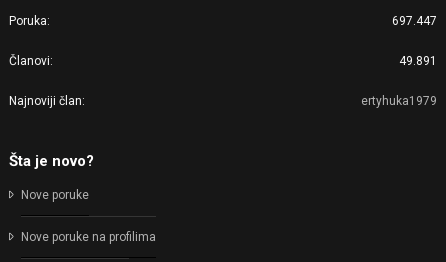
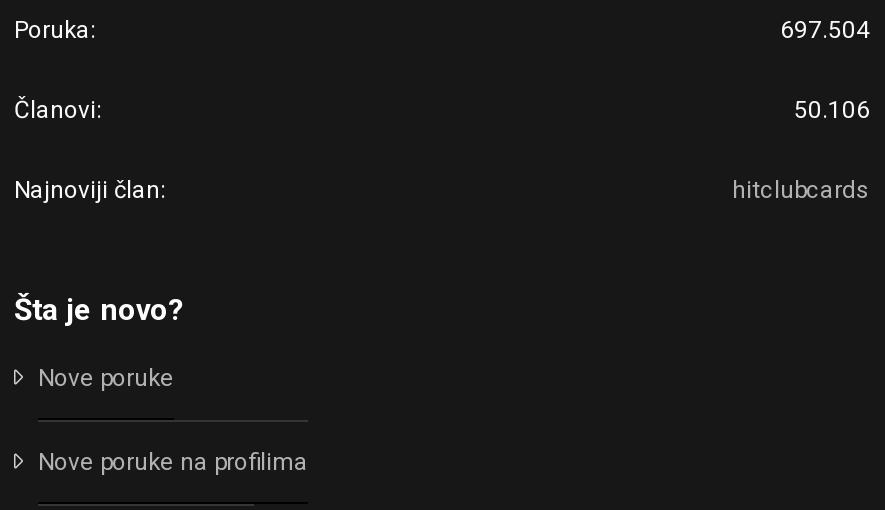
- 697.447
+ 697.504

- 49.891
+ 50.106

- ertyhuka1979
+ hitclubcards
